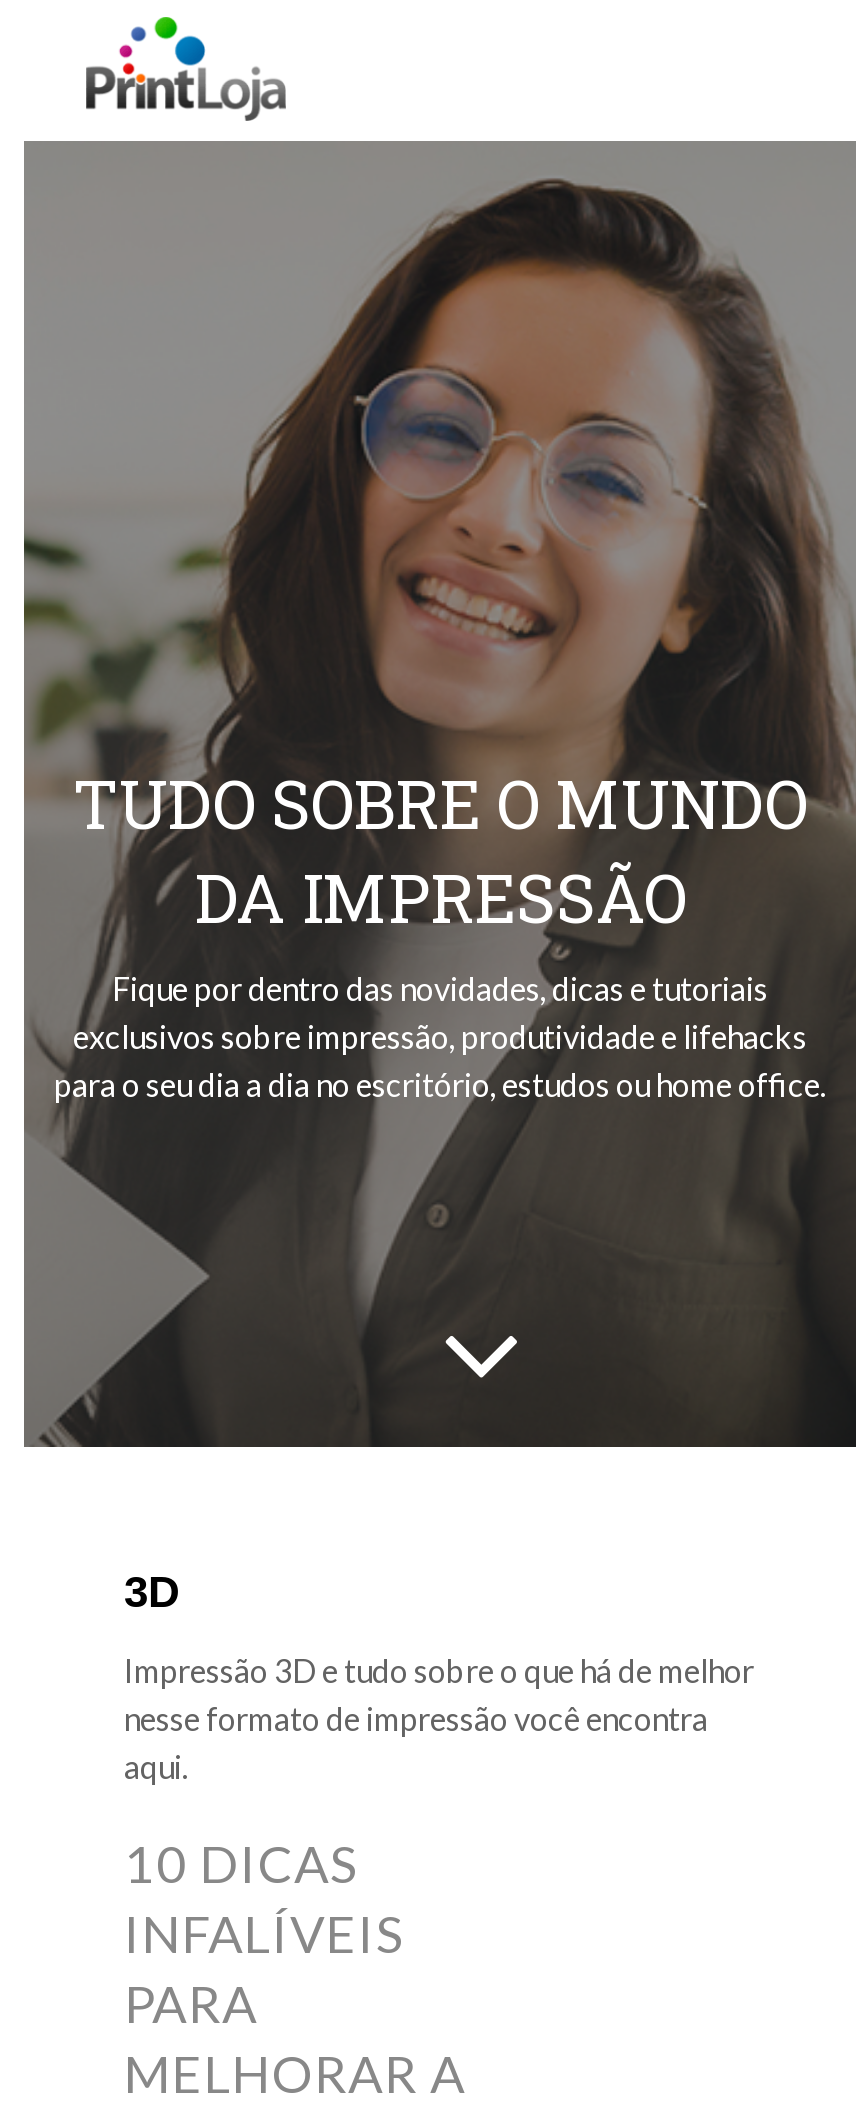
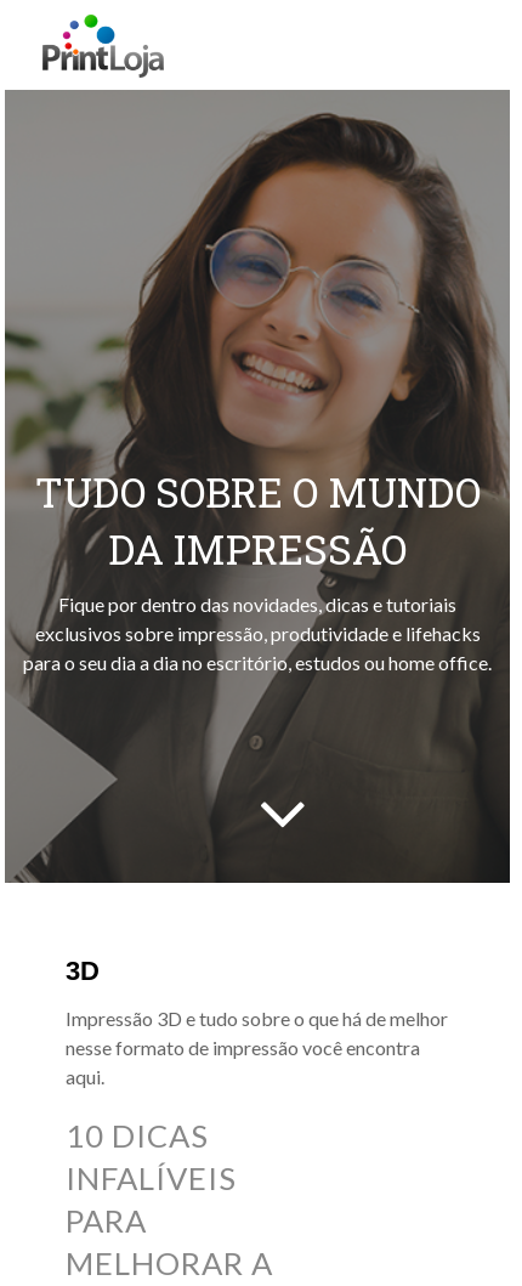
- [image]
+ [image]
